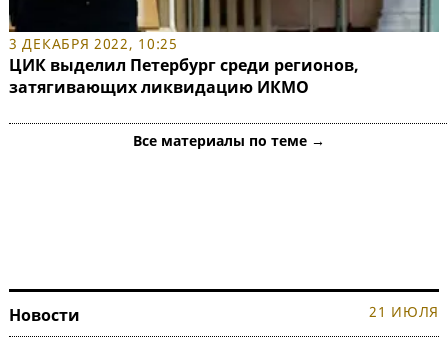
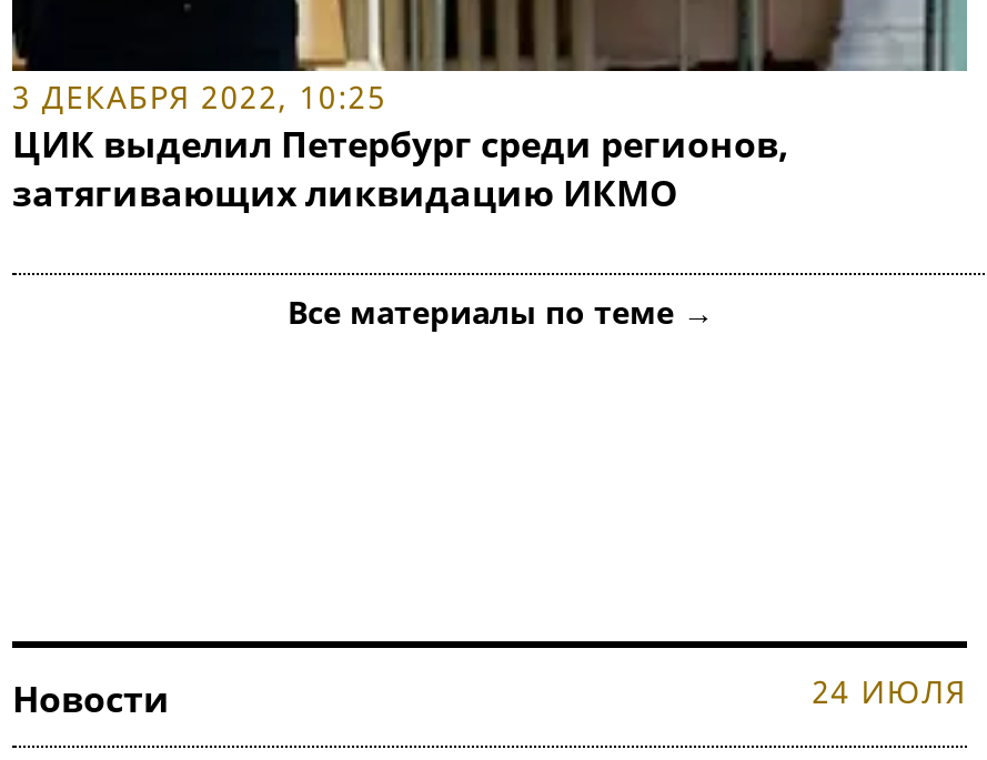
- 21 ИЮЛЯ
+ 24 ИЮЛЯ
